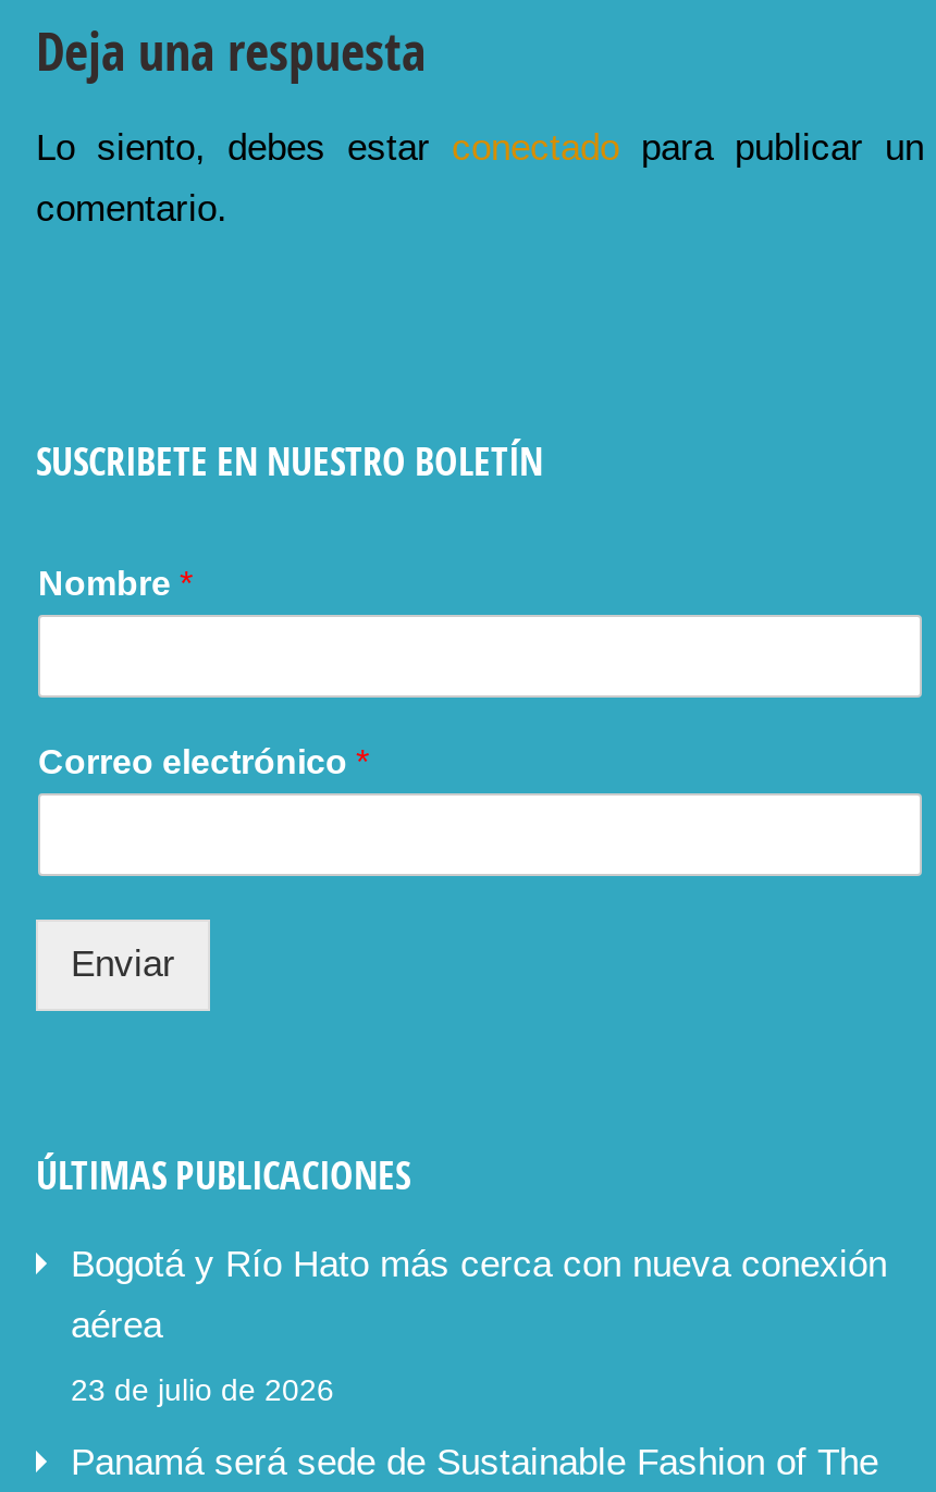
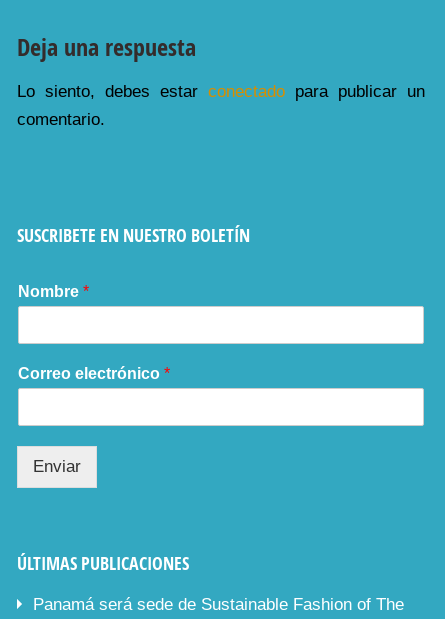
- Bogotá y Río Hato más cerca con nueva conexión
- aérea
- 23 de julio de 2026
